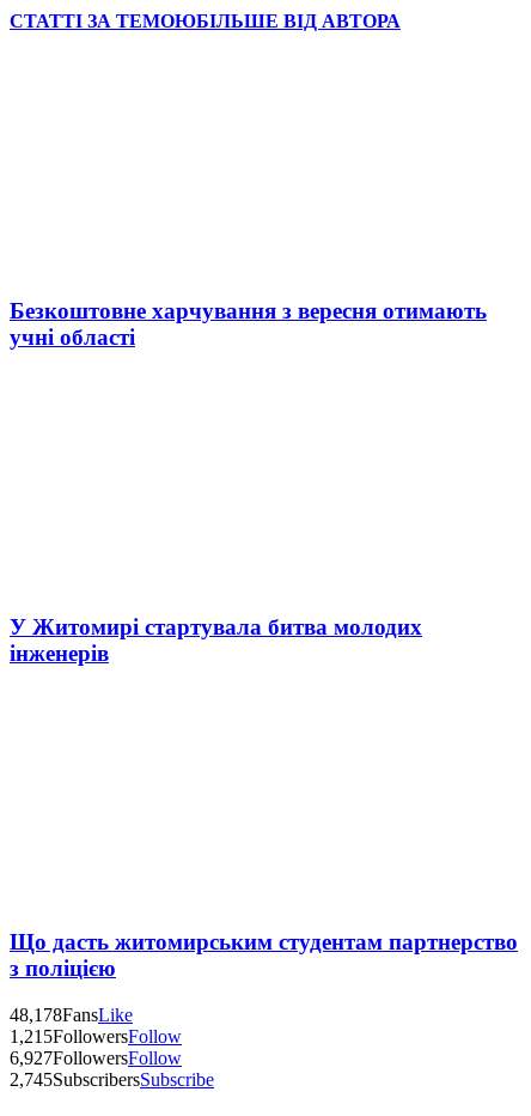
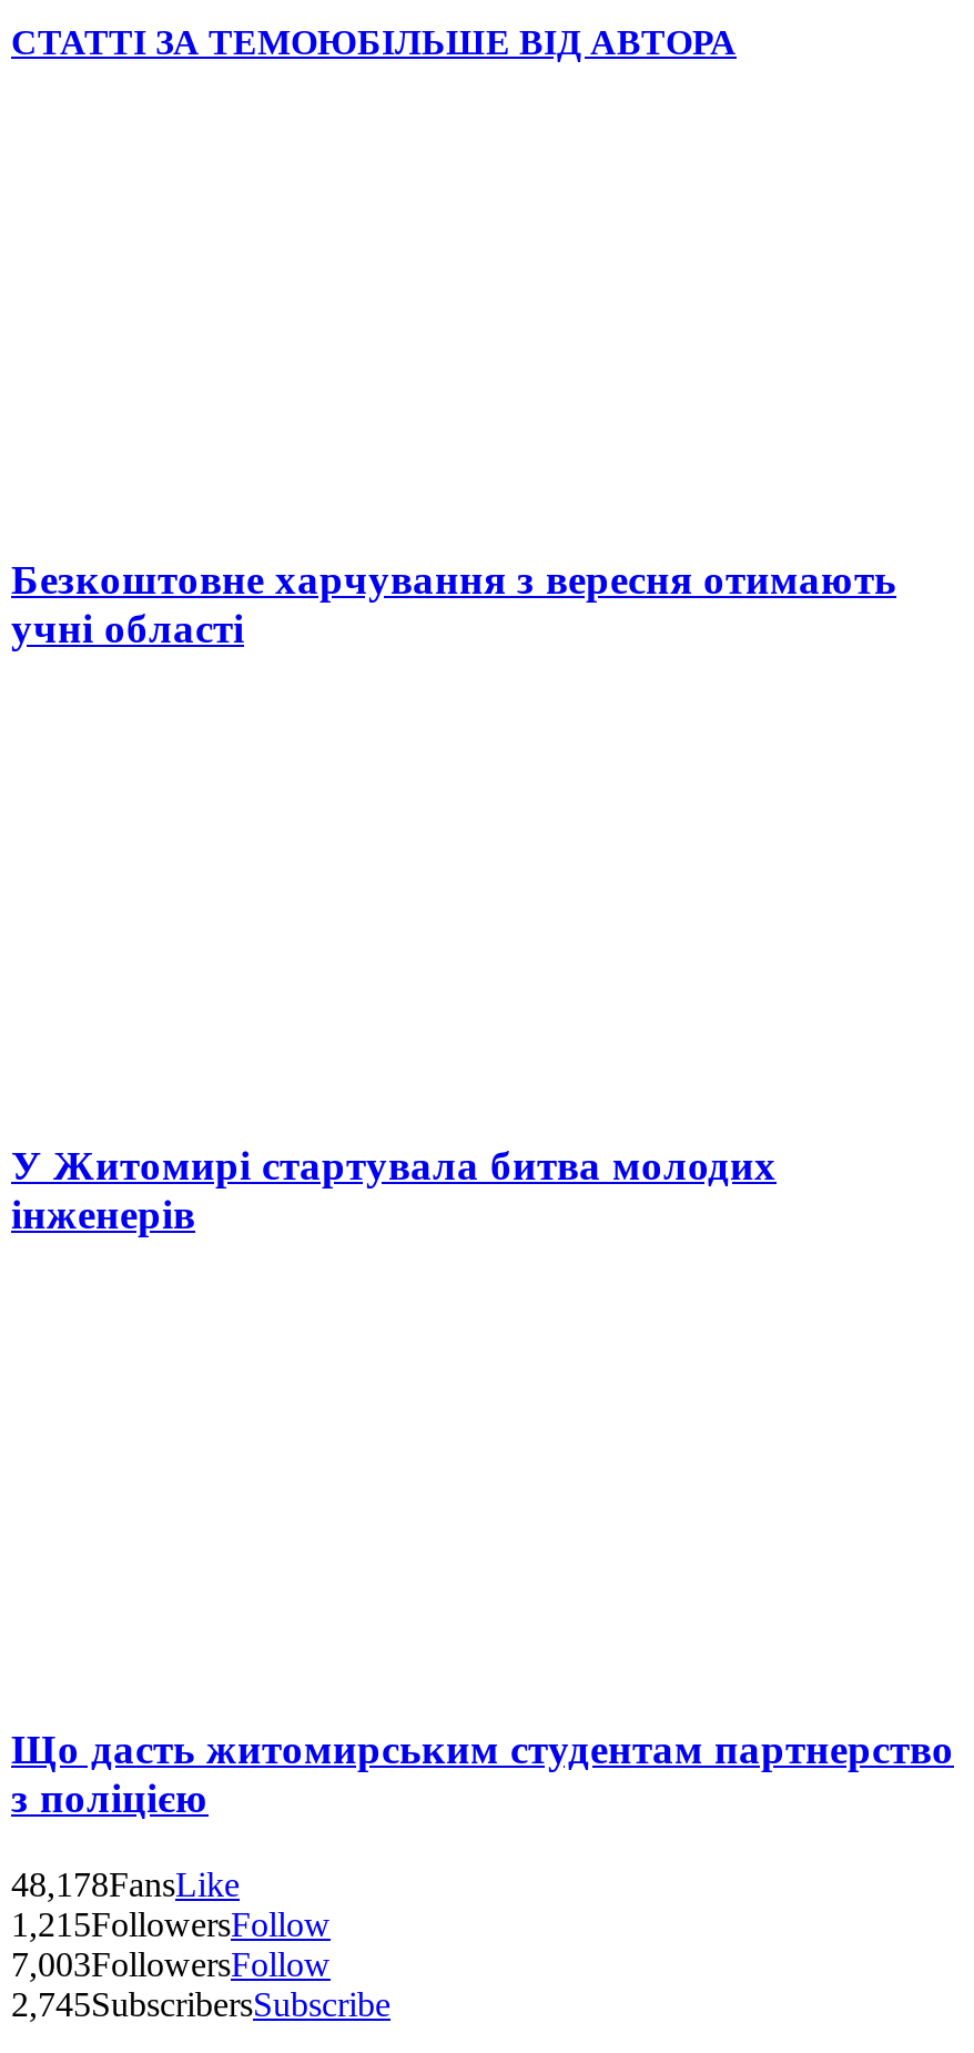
- 6,927FollowersFollow
+ 7,003FollowersFollow
